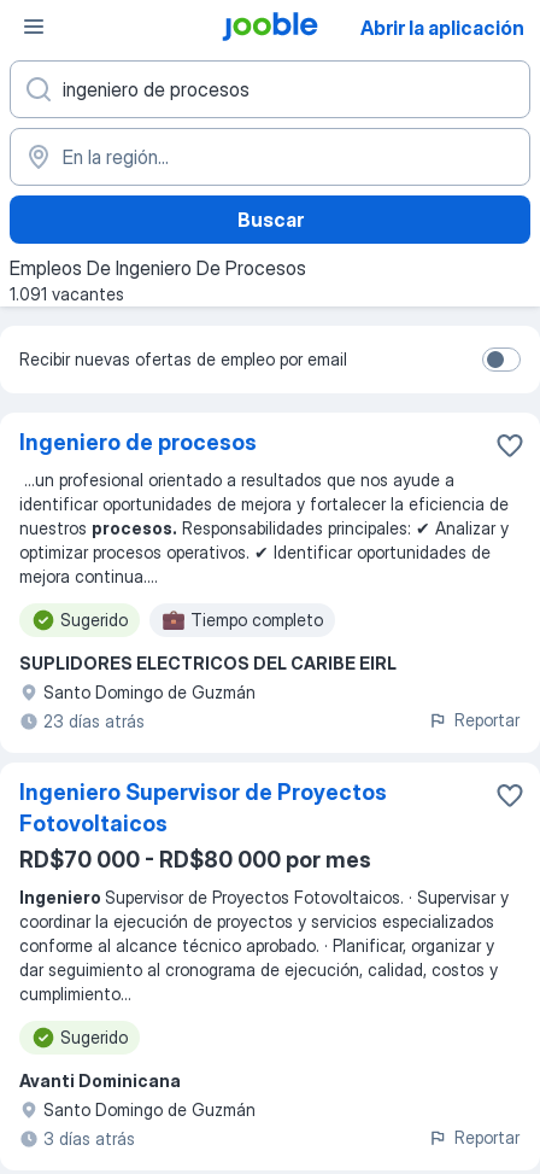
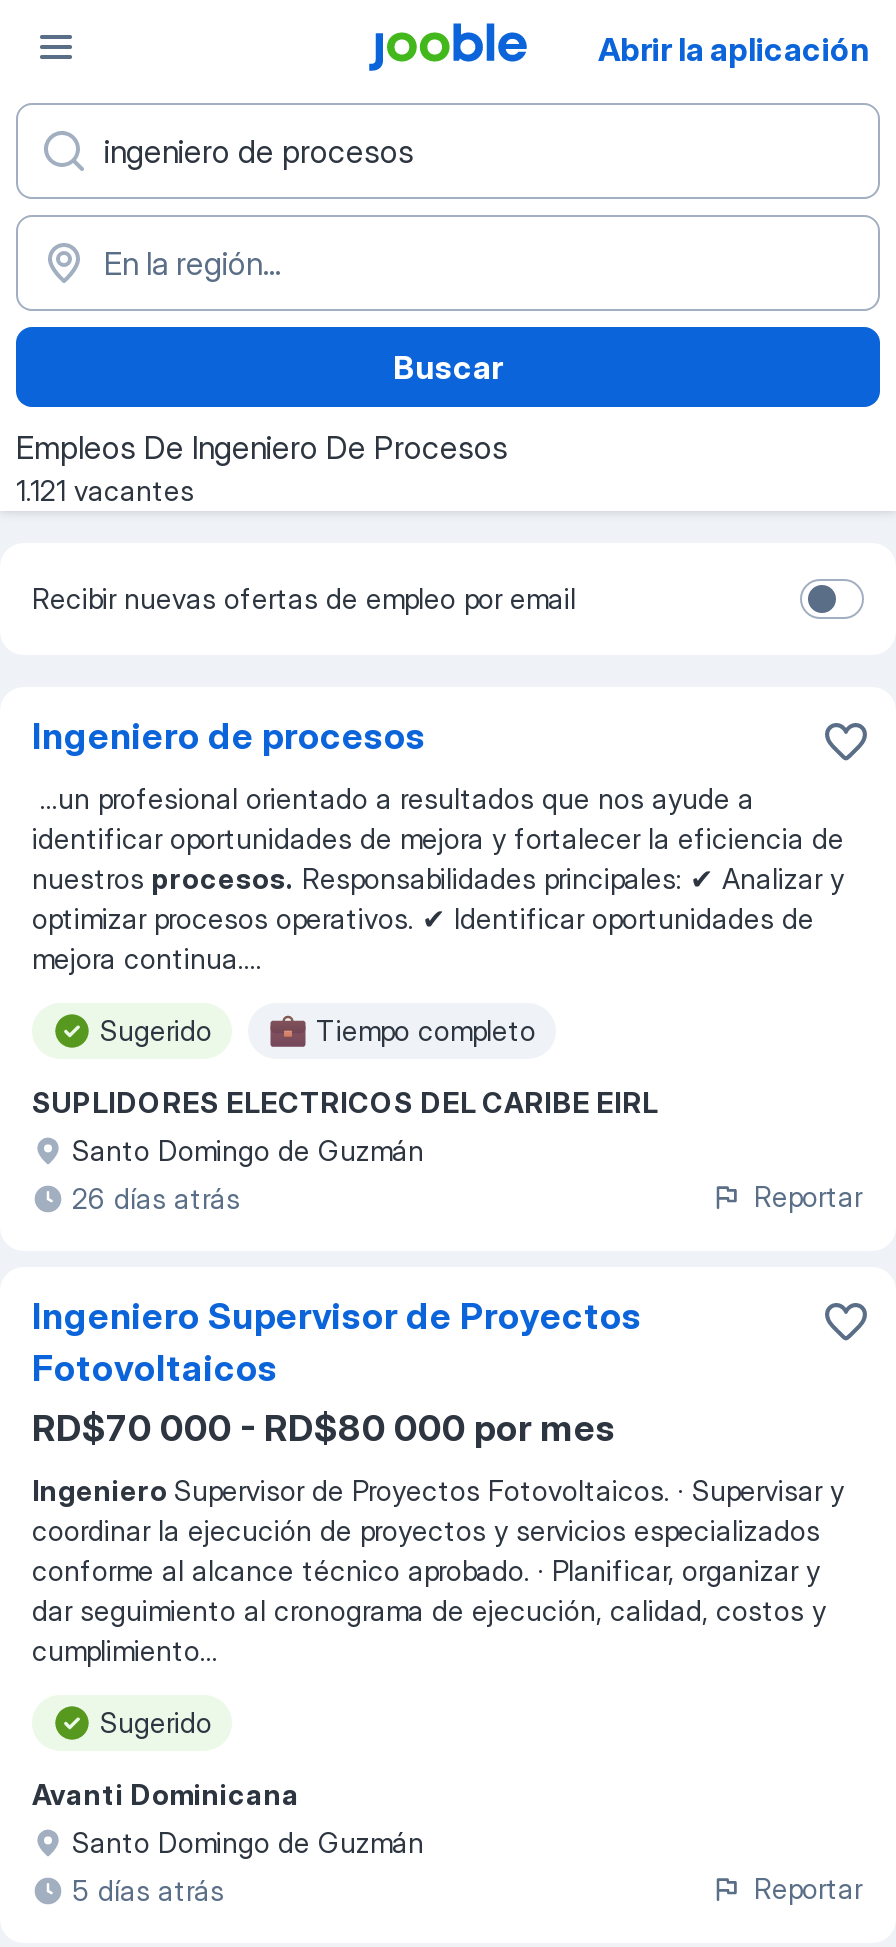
- 1.091 vacantes
+ 1.121 vacantes

- 23 días atrás
+ 26 días atrás

- 3 días atrás
+ 5 días atrás
